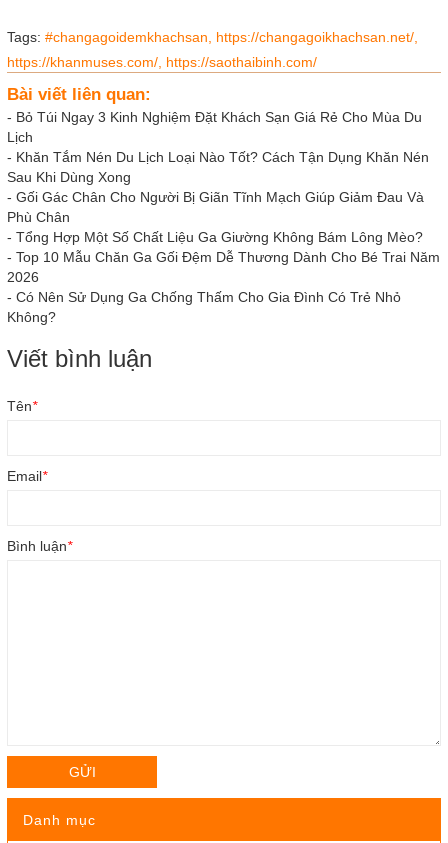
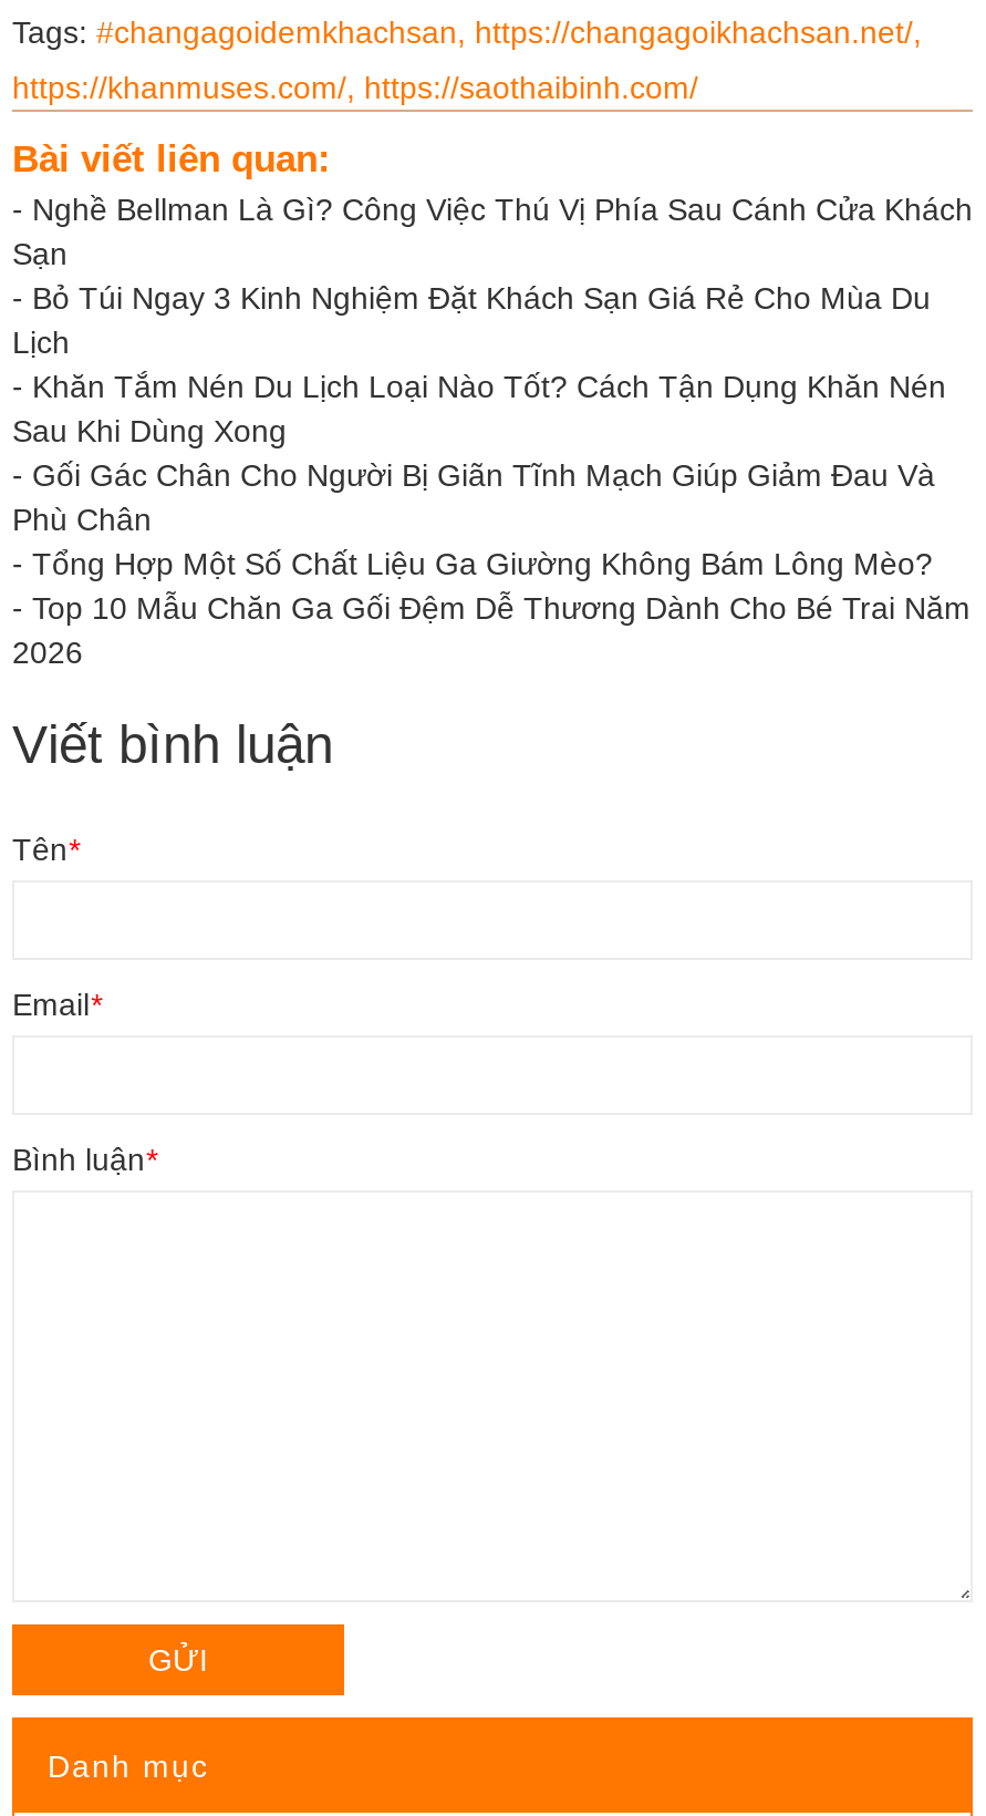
+ - Nghề Bellman Là Gì? Công Việc Thú Vị Phía Sau Cánh Cửa Khách
+ Sạn

moved down: - Bỏ Túi Ngay 3 Kinh Nghiệm Đặt Khách Sạn Giá Rẻ Cho Mùa Du | Lịch | - Khăn Tắm Nén Du Lịch Loại Nào Tốt? Cách Tận Dụng Khăn Nén | ... | - Top 10 Mẫu Chăn Ga Gối Đệm Dễ Thương Dành Cho Bé Trai Năm | 2026

- - Có Nên Sử Dụng Ga Chống Thấm Cho Gia Đình Có Trẻ Nhỏ
- Không?
